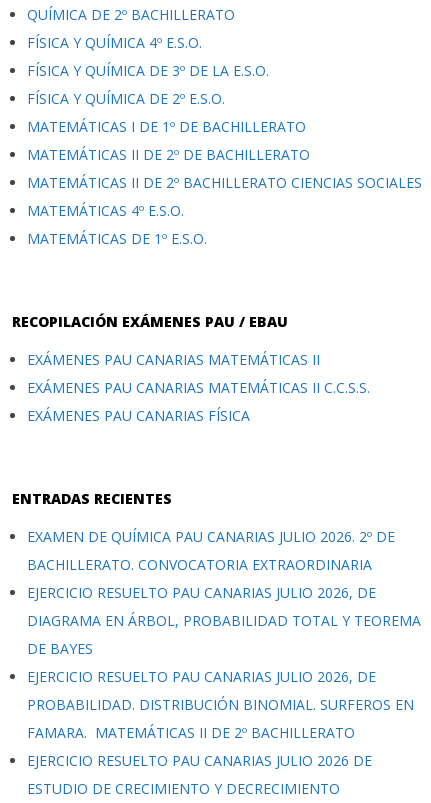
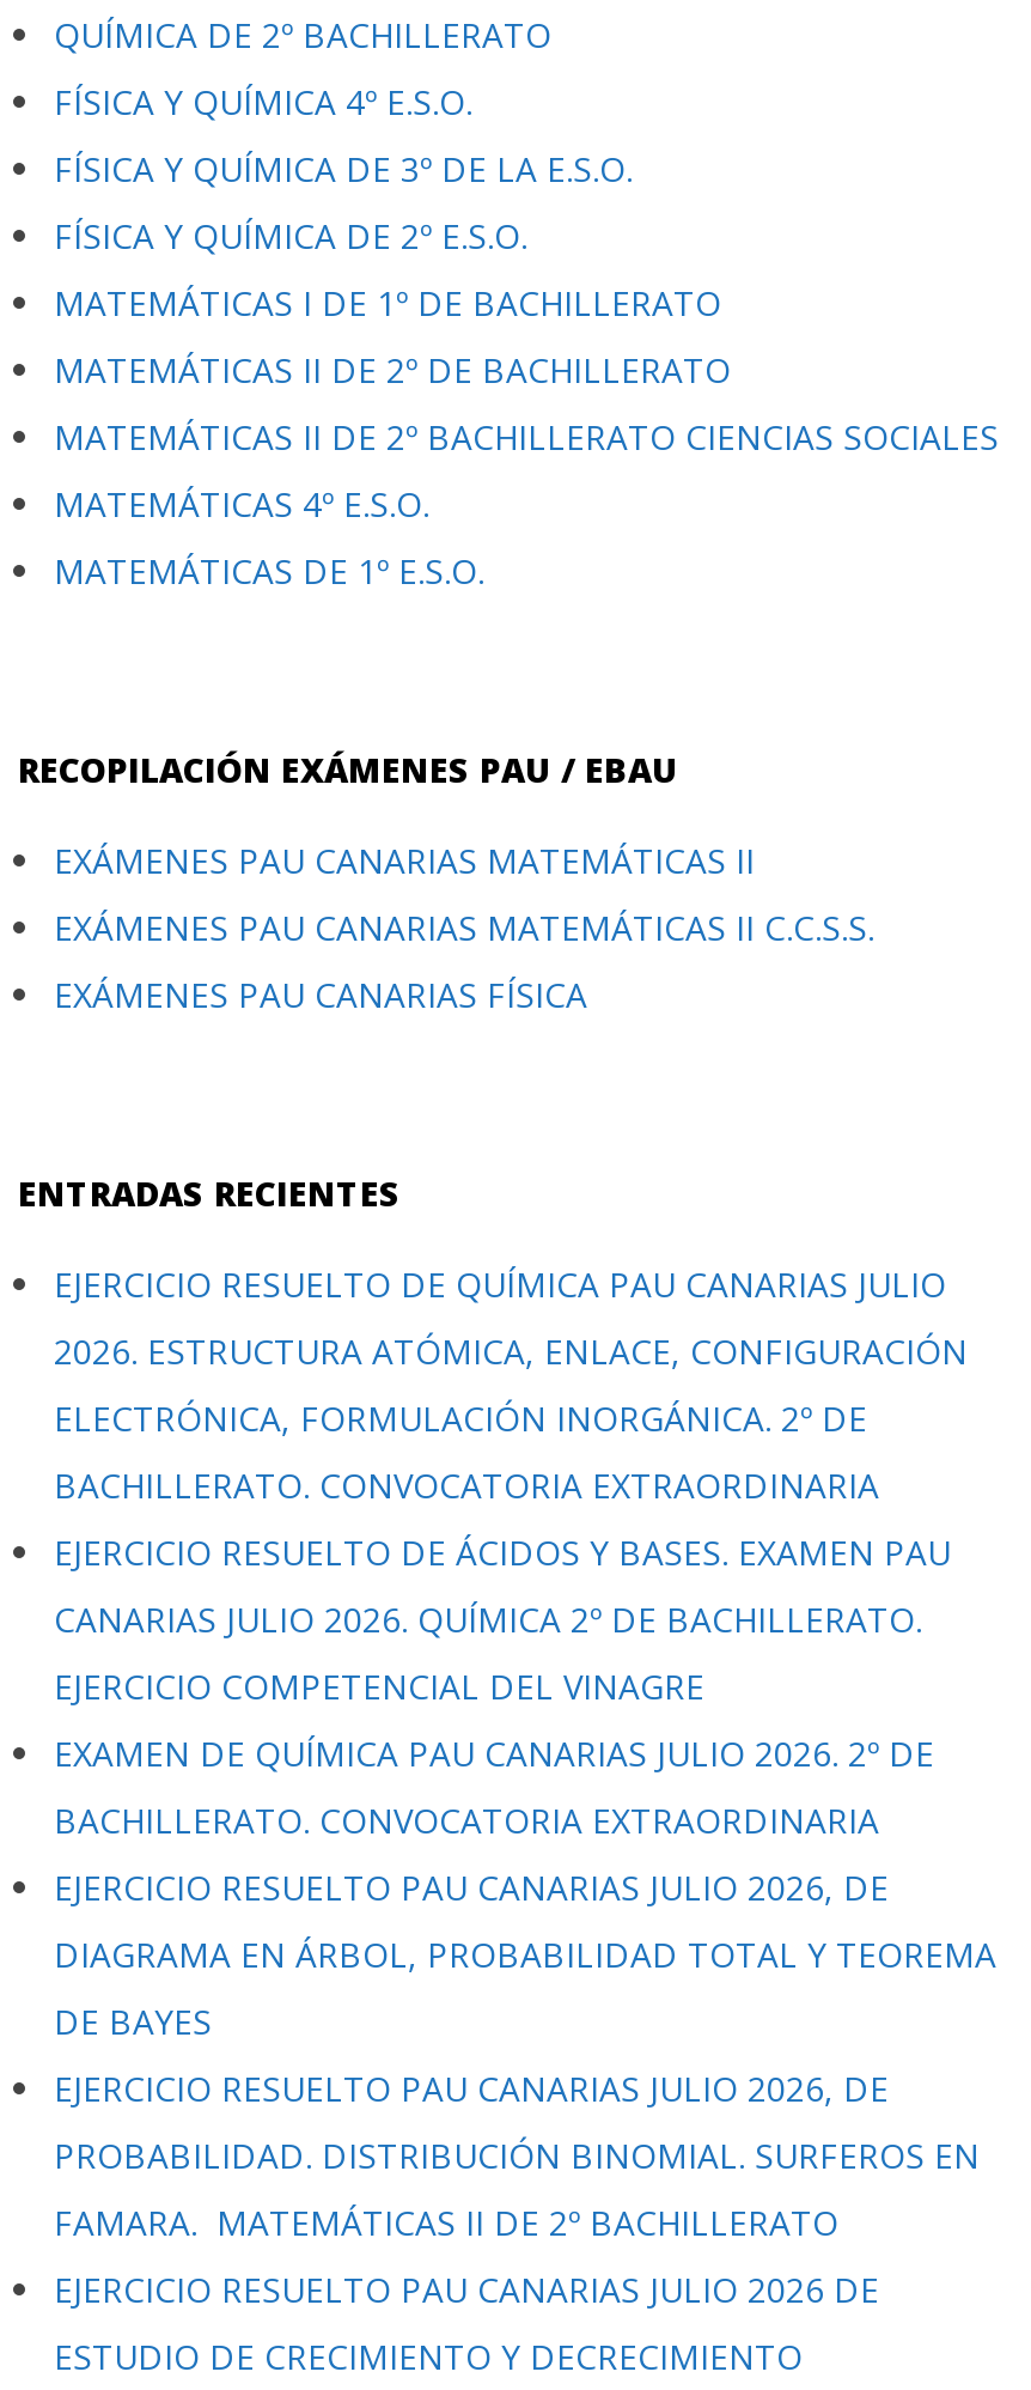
+ EJERCICIO RESUELTO DE QUÍMICA PAU CANARIAS JULIO
+ 2026. ESTRUCTURA ATÓMICA, ENLACE, CONFIGURACIÓN
+ ELECTRÓNICA, FORMULACIÓN INORGÁNICA. 2º DE
+ BACHILLERATO. CONVOCATORIA EXTRAORDINARIA
+ EJERCICIO RESUELTO DE ÁCIDOS Y BASES. EXAMEN PAU
+ CANARIAS JULIO 2026. QUÍMICA 2º DE BACHILLERATO.
+ EJERCICIO COMPETENCIAL DEL VINAGRE
